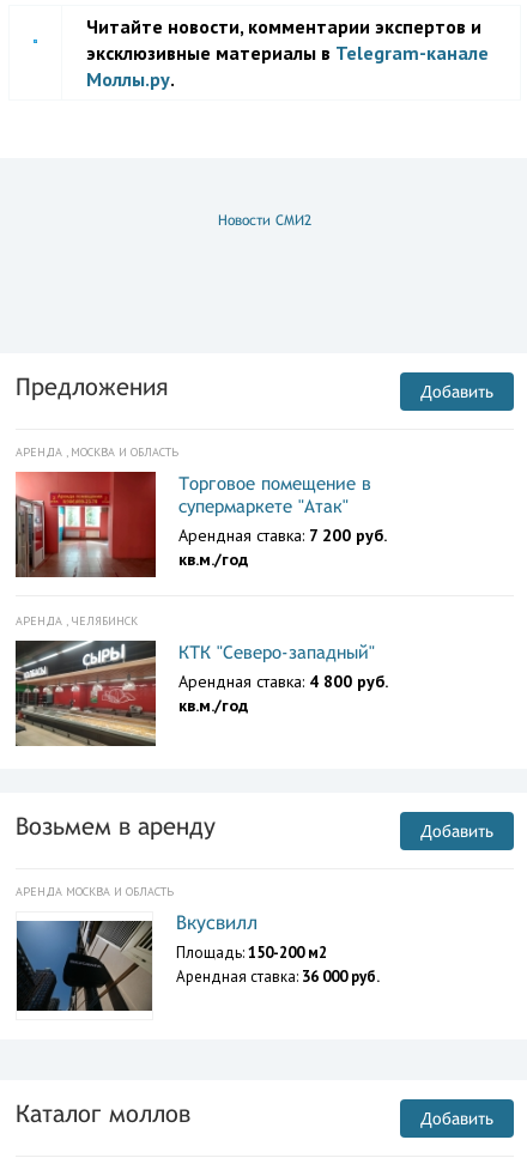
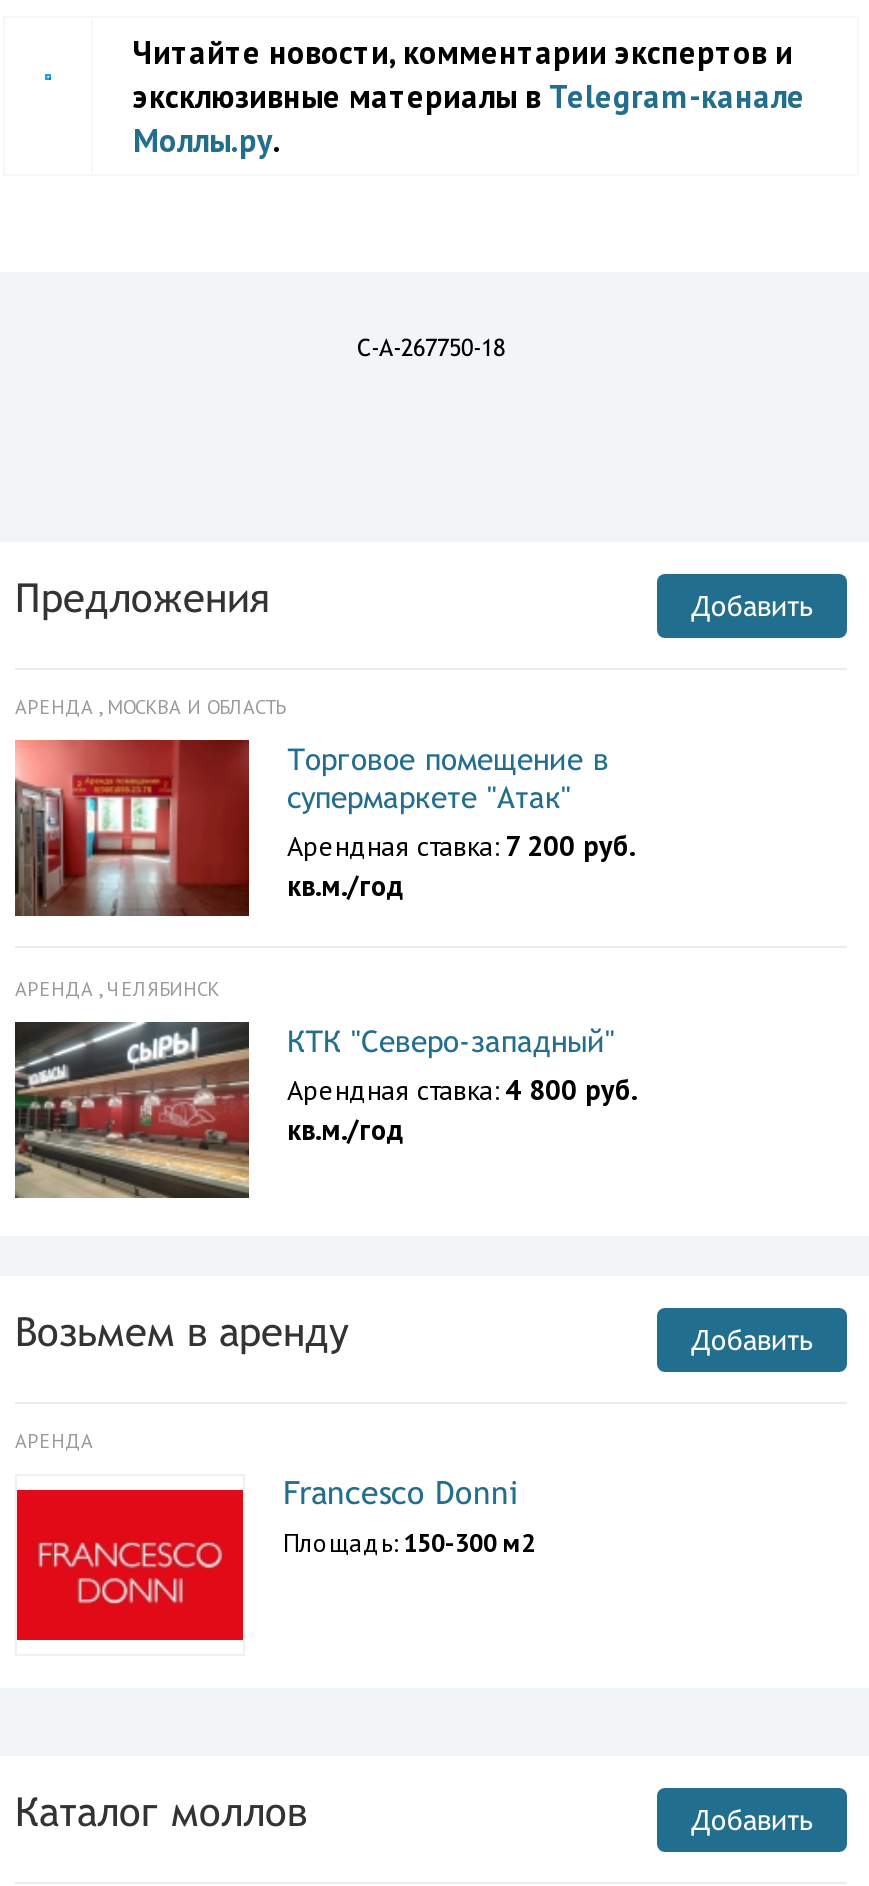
- Новости СМИ2
+ C-A-267750-18

- АРЕНДА МОСКВА И ОБЛАСТЬ
+ АРЕНДА

- [image]
- Вкусвилл
- Площадь: 150-200 м2
- Арендная ставка: 36 000 руб.
+ [image]
+ Francesco Donni
+ Площадь: 150-300 м2
